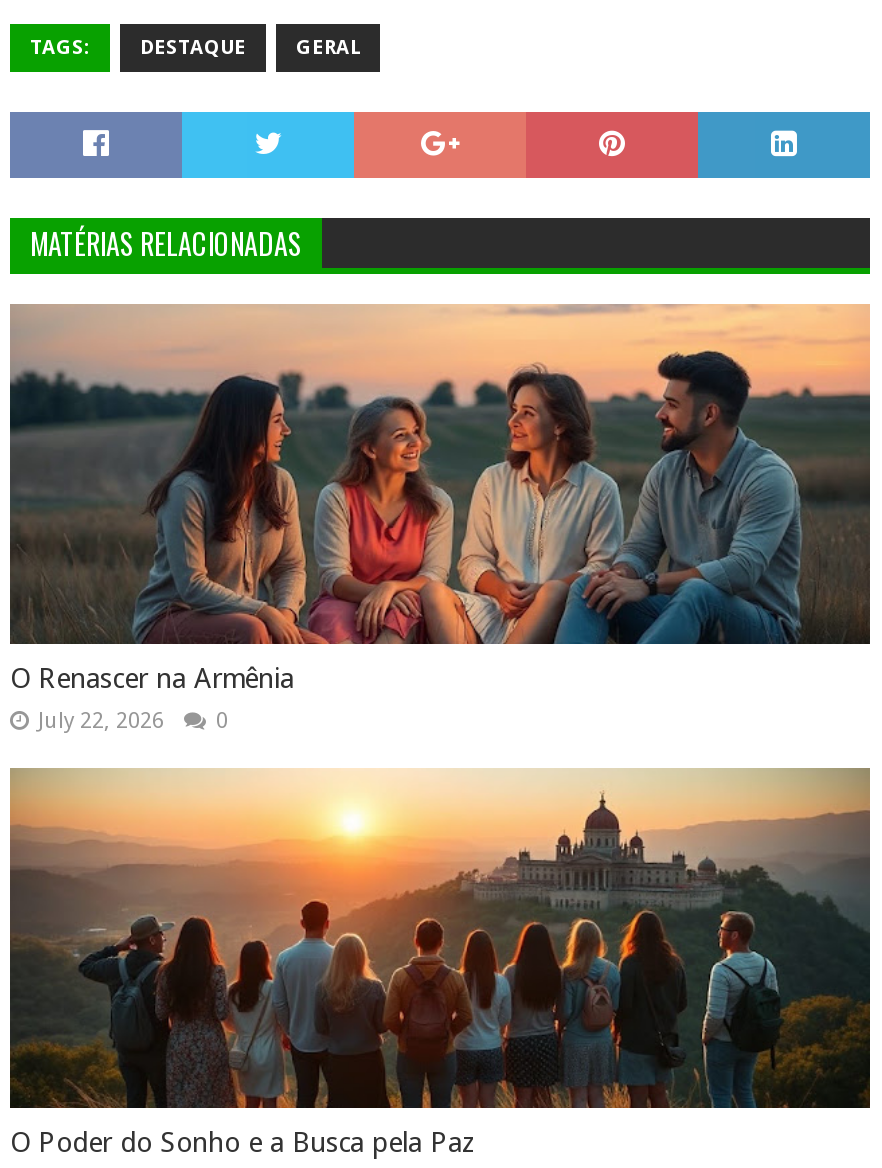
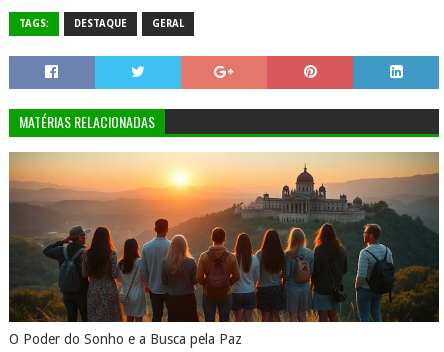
- [image]
- O Renascer na Armênia
- July 22, 2026
- 0
